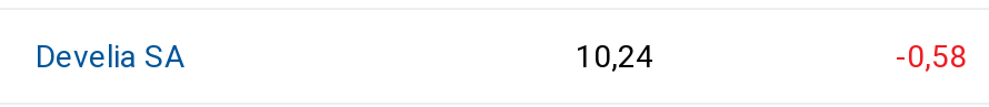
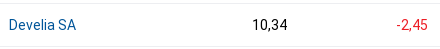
- 10,24
+ 10,34

- -0,58
+ -2,45
